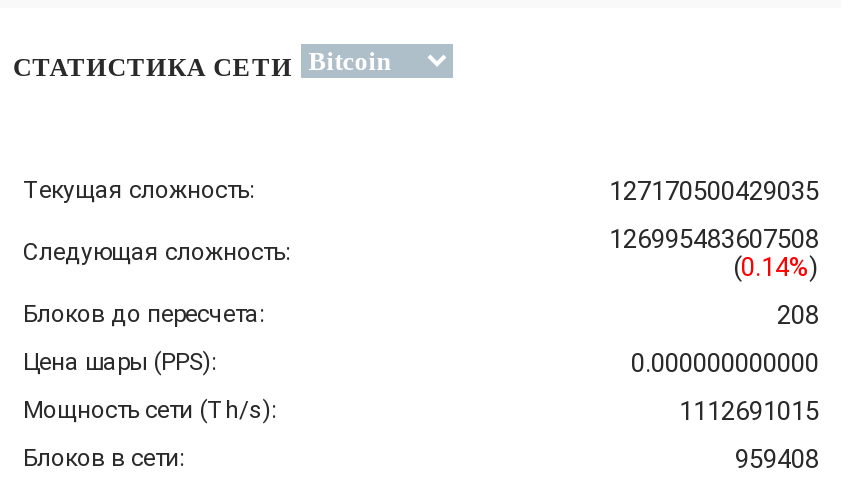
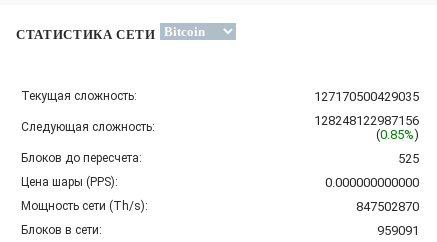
- 126995483607508
+ 128248122987156

- (0.14%)
+ (0.85%)

- 208
+ 525

- 1112691015
+ 847502870

- 959408
+ 959091
